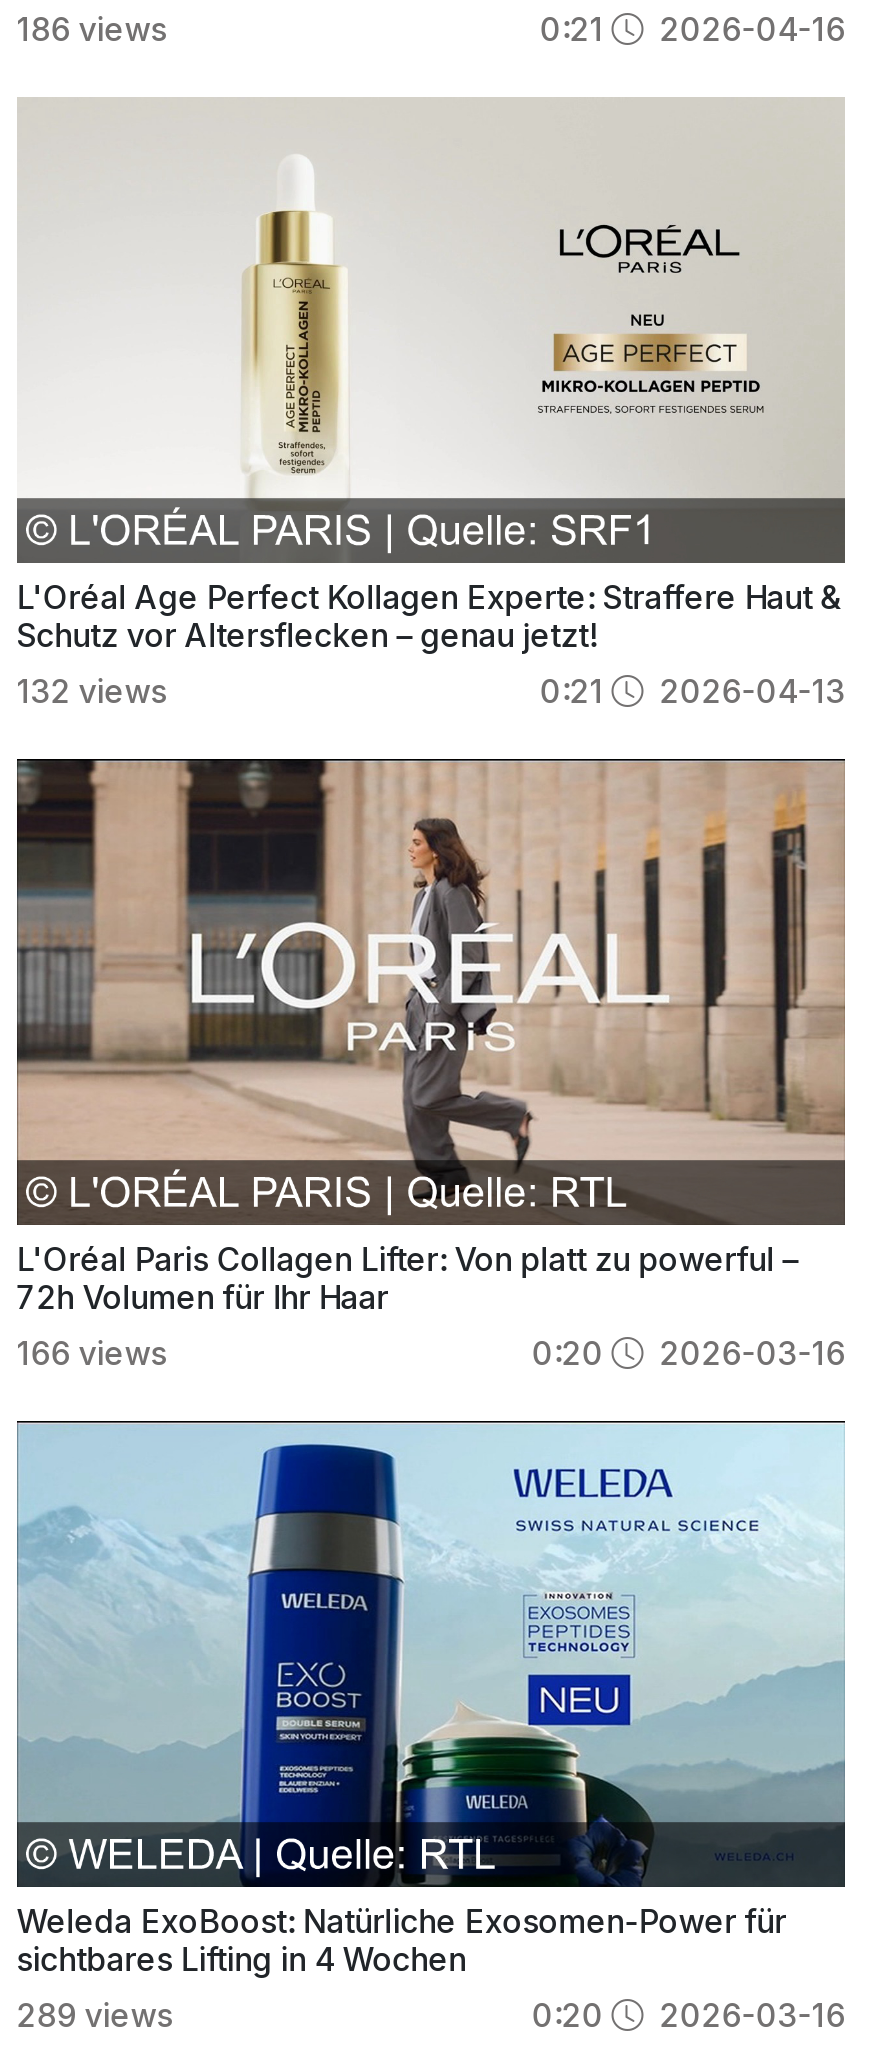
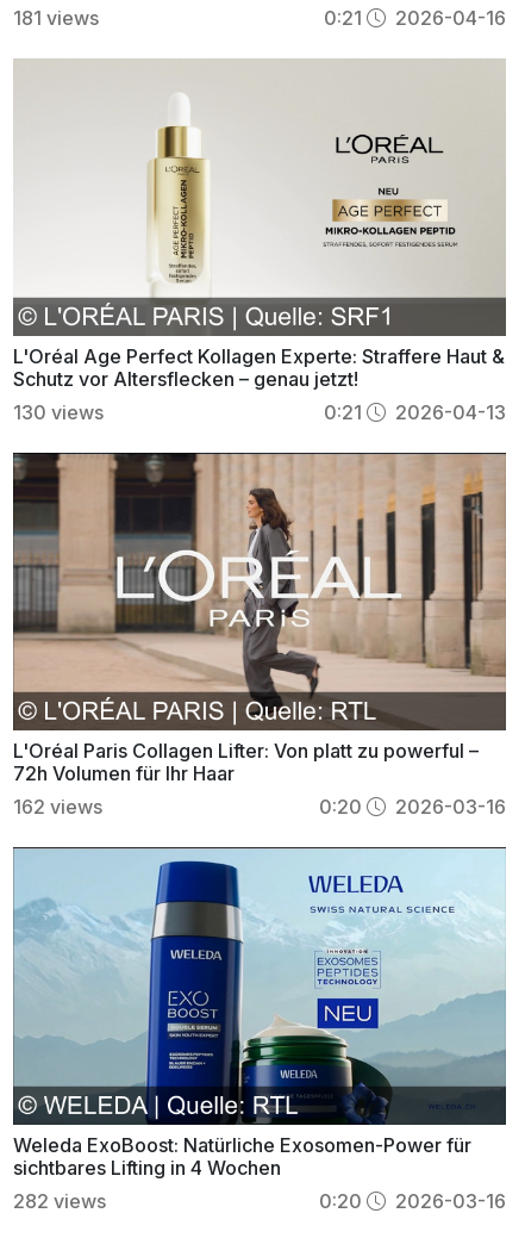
- 186 views
+ 181 views

- 132 views
+ 130 views

- 166 views
+ 162 views

- 289 views
+ 282 views
